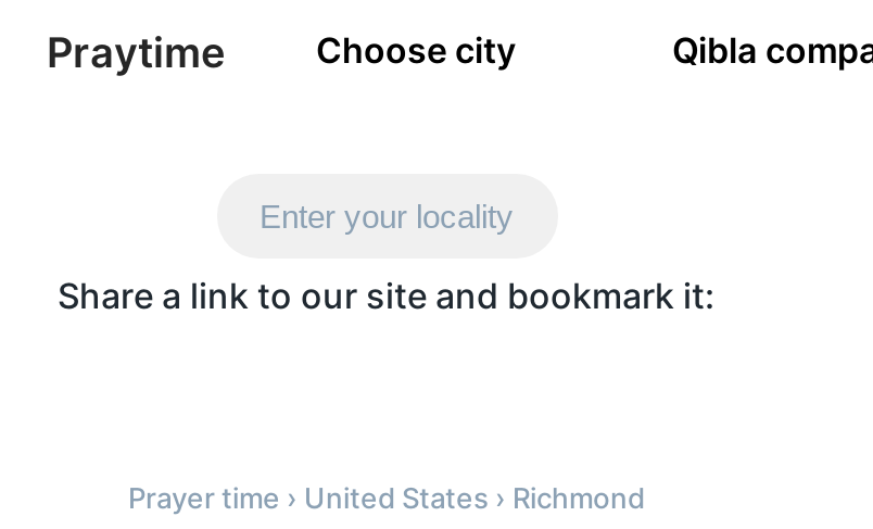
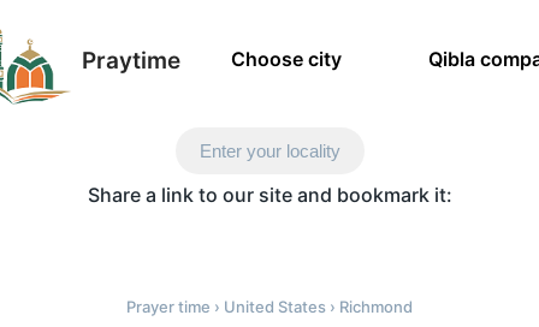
+ [image]
